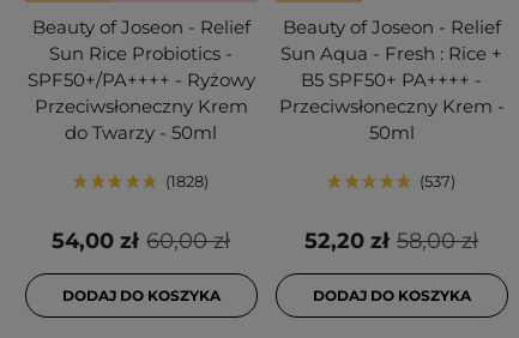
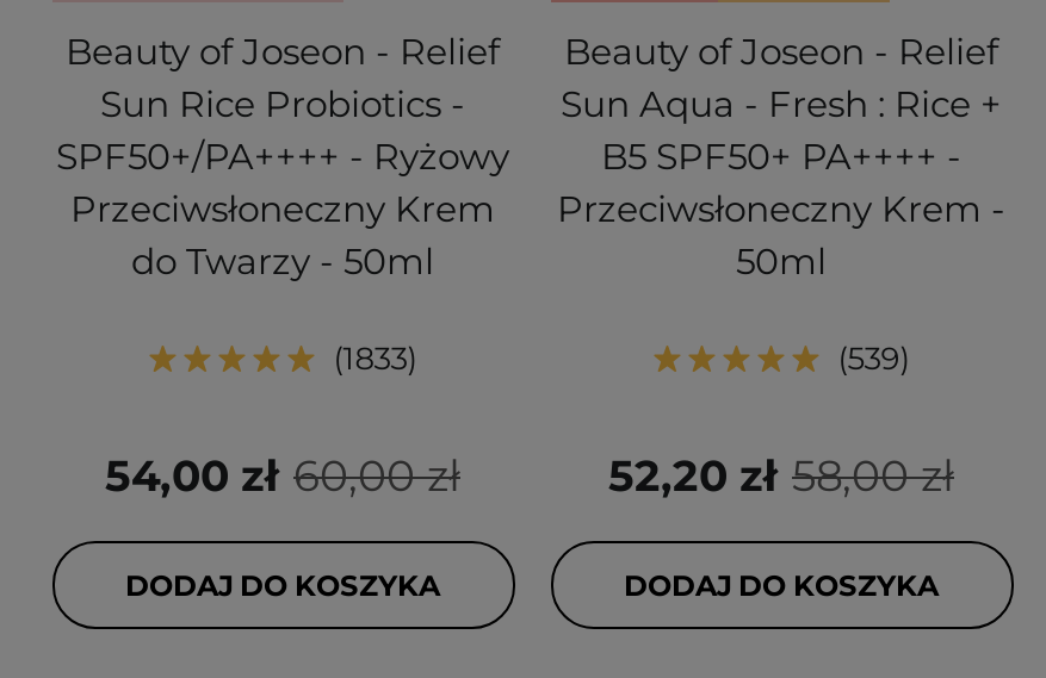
- 1828
+ 1833

- 537
+ 539
